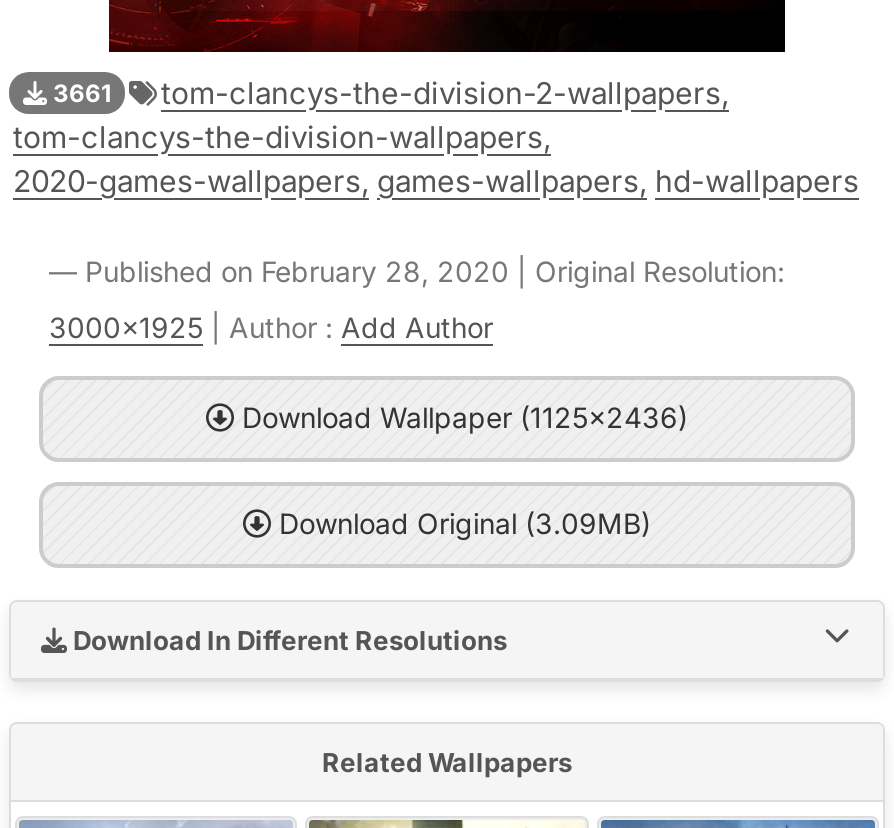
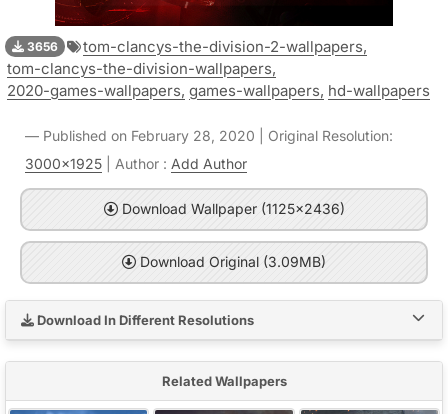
- 3661 tom-clancys-the-division-2-wallpapers,
+ 3656 tom-clancys-the-division-2-wallpapers,
